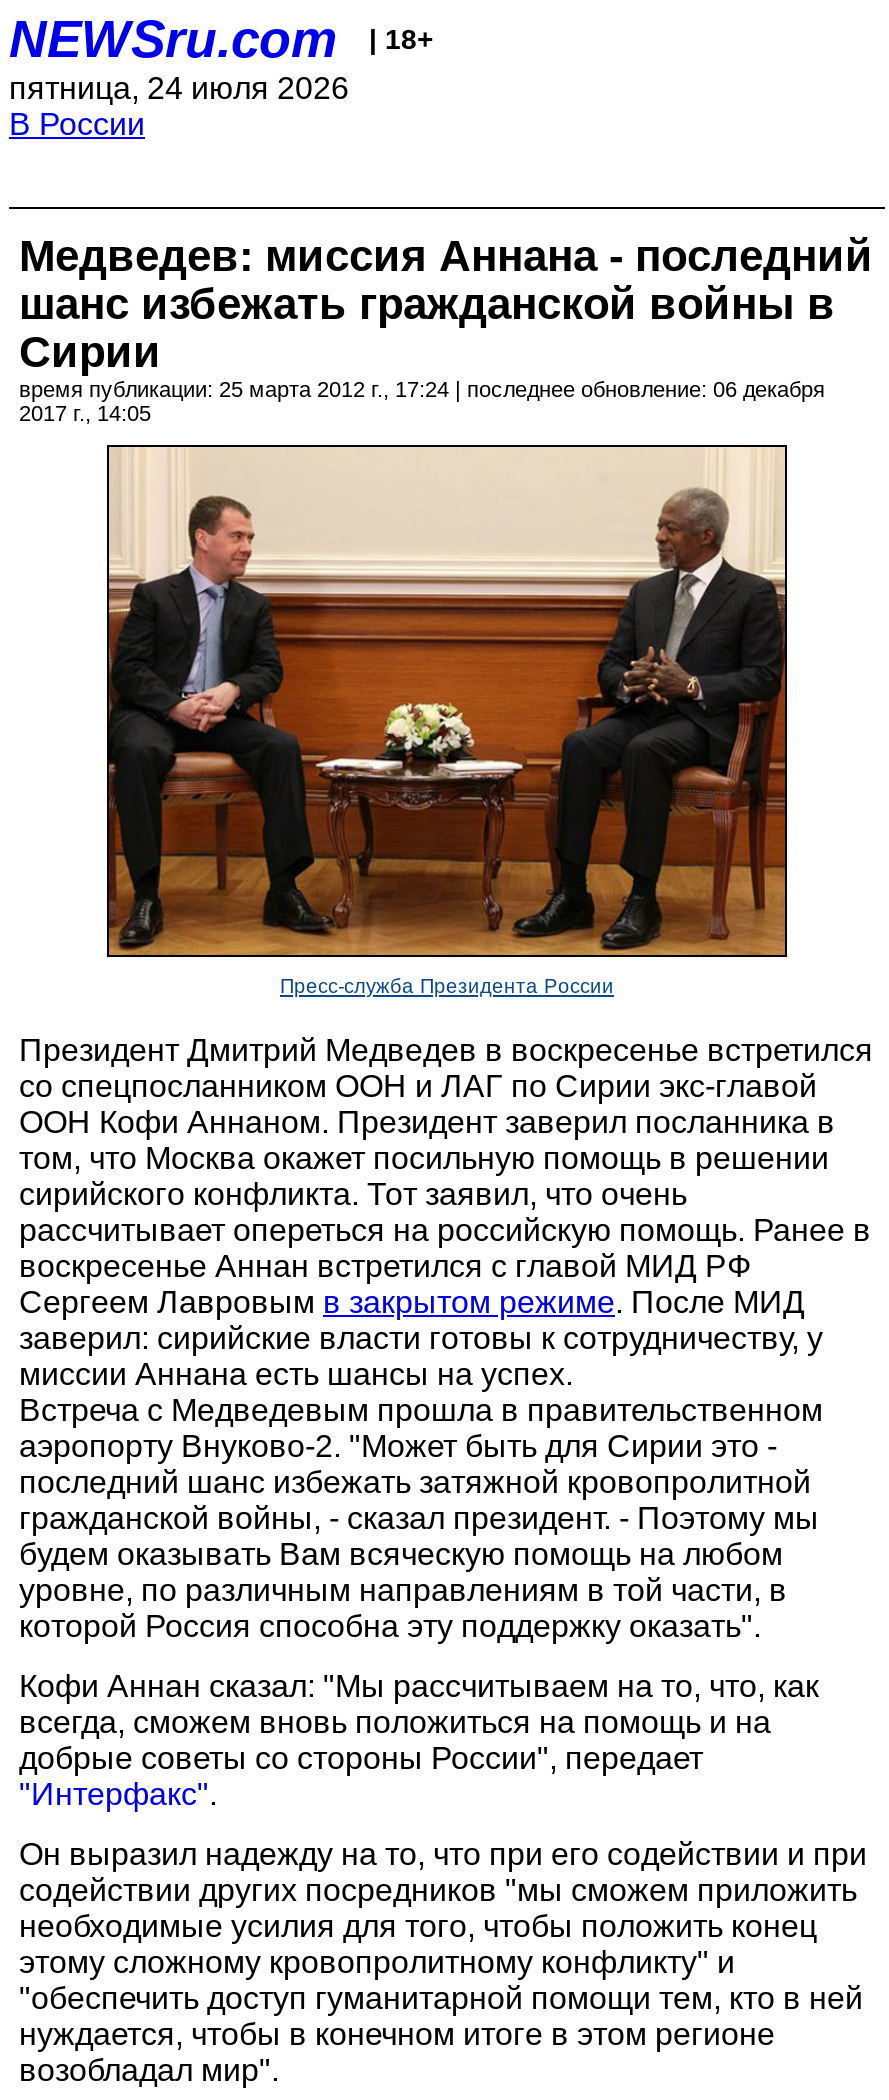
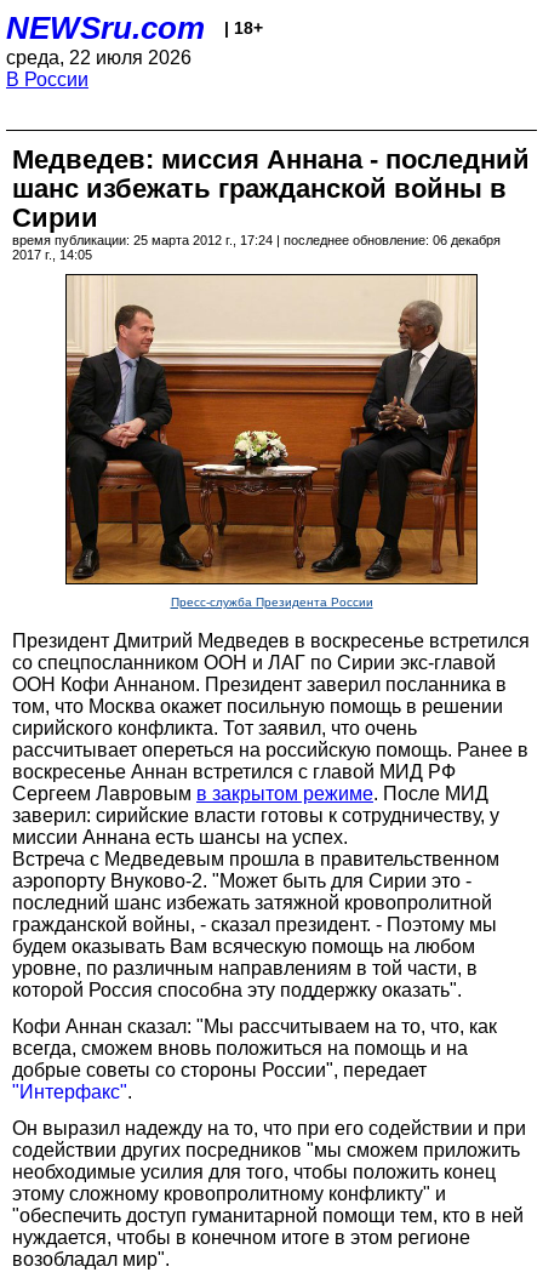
- пятница, 24 июля 2026
+ среда, 22 июля 2026
